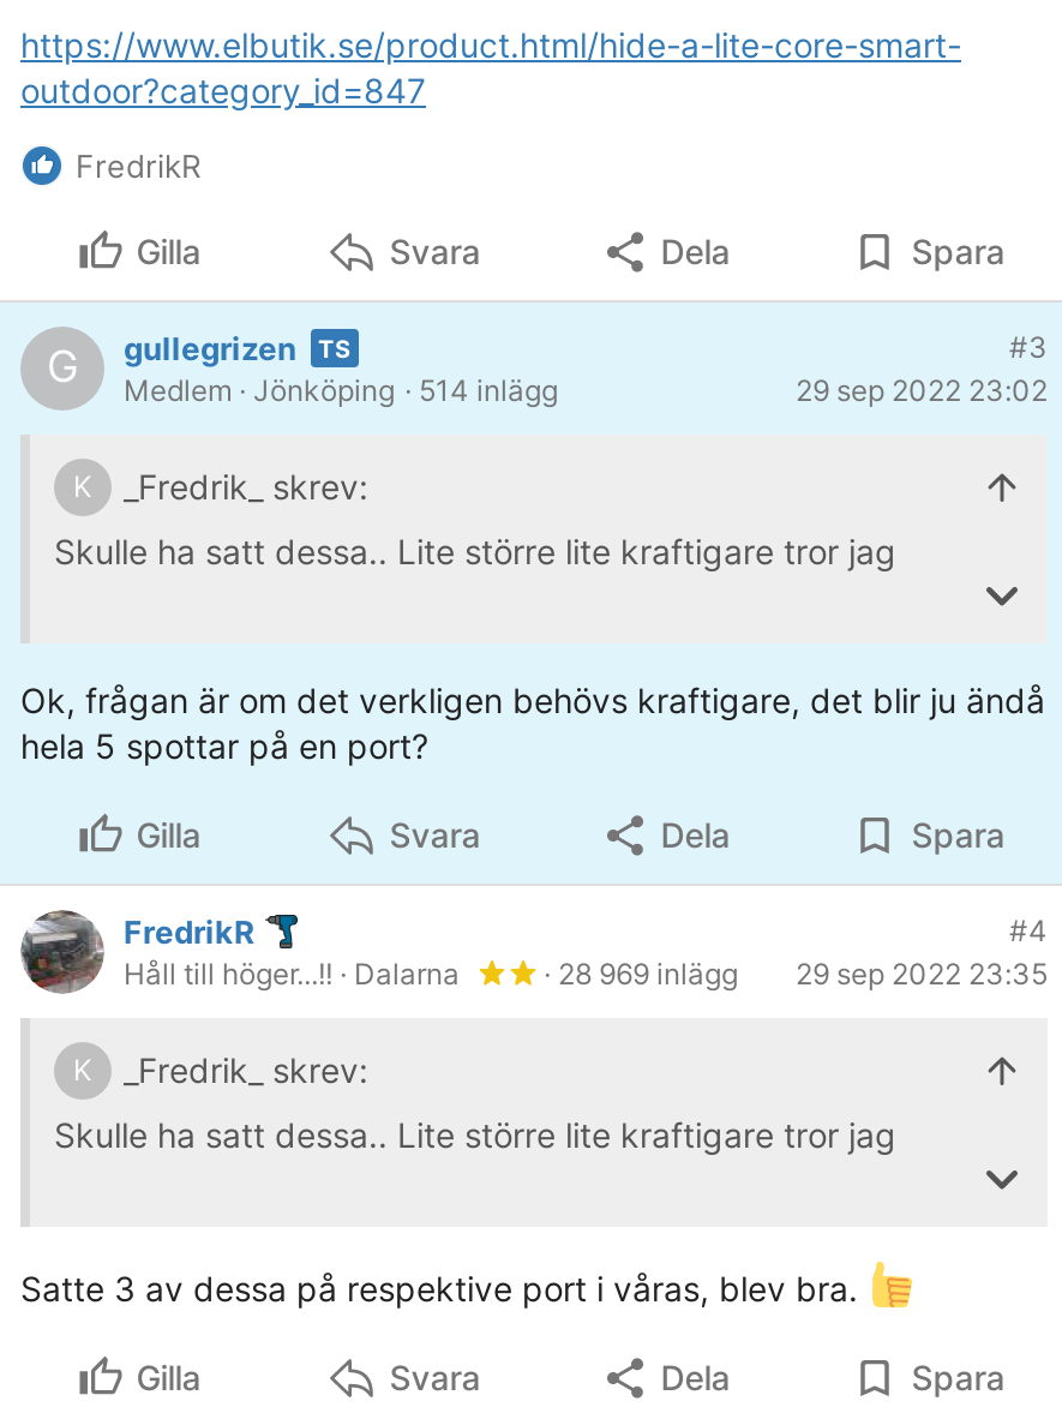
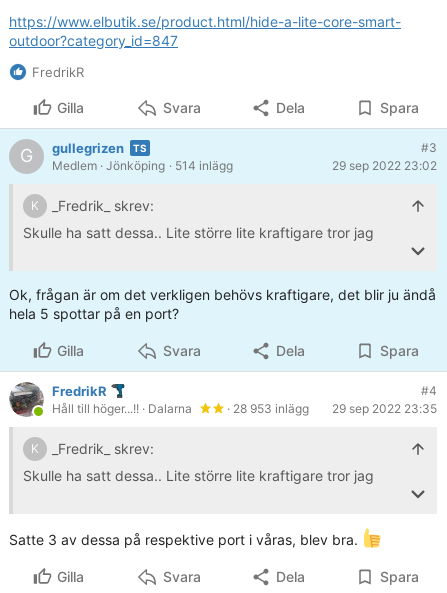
- · 28 969 inlägg 29 sep 2022 23:35
+ · 28 953 inlägg 29 sep 2022 23:35
